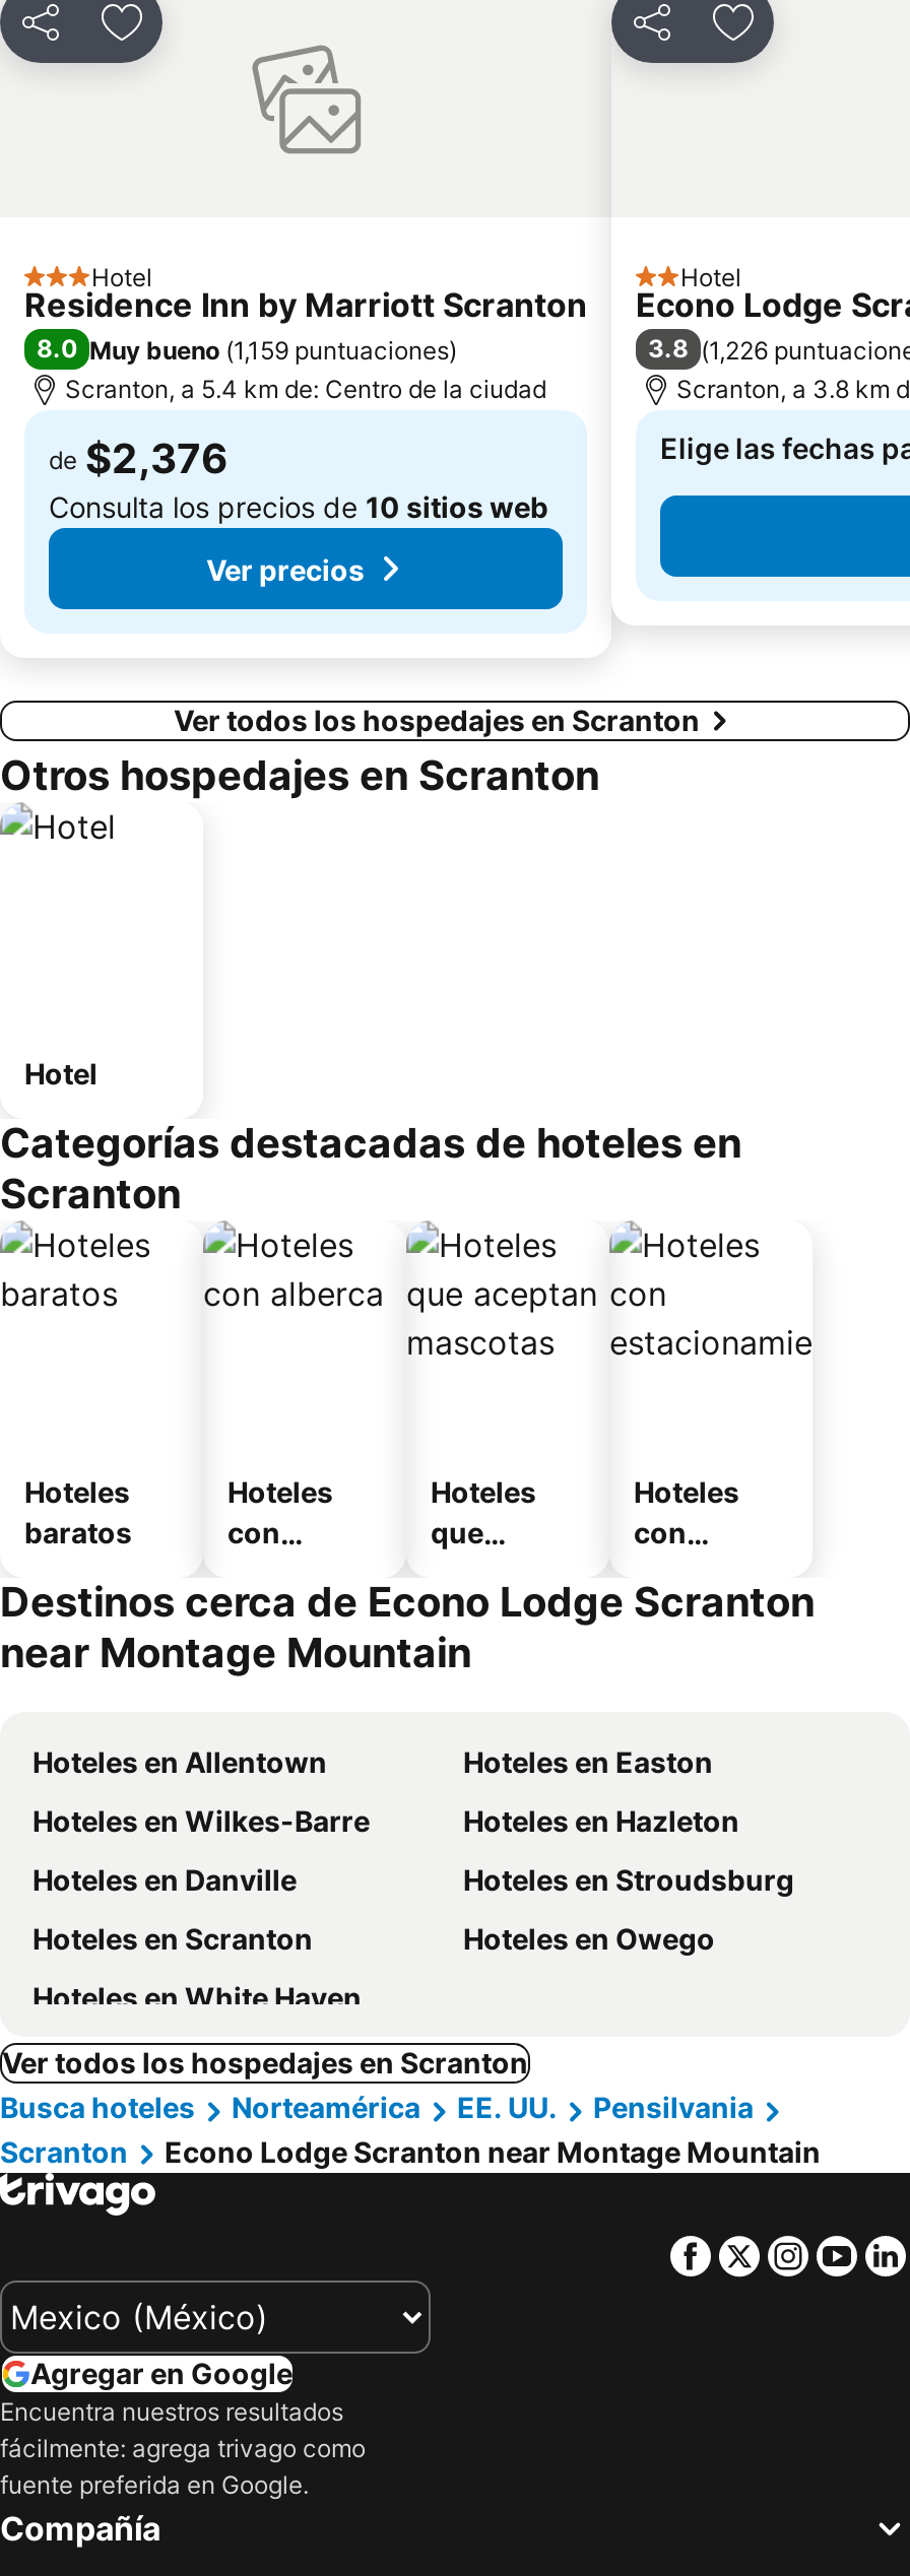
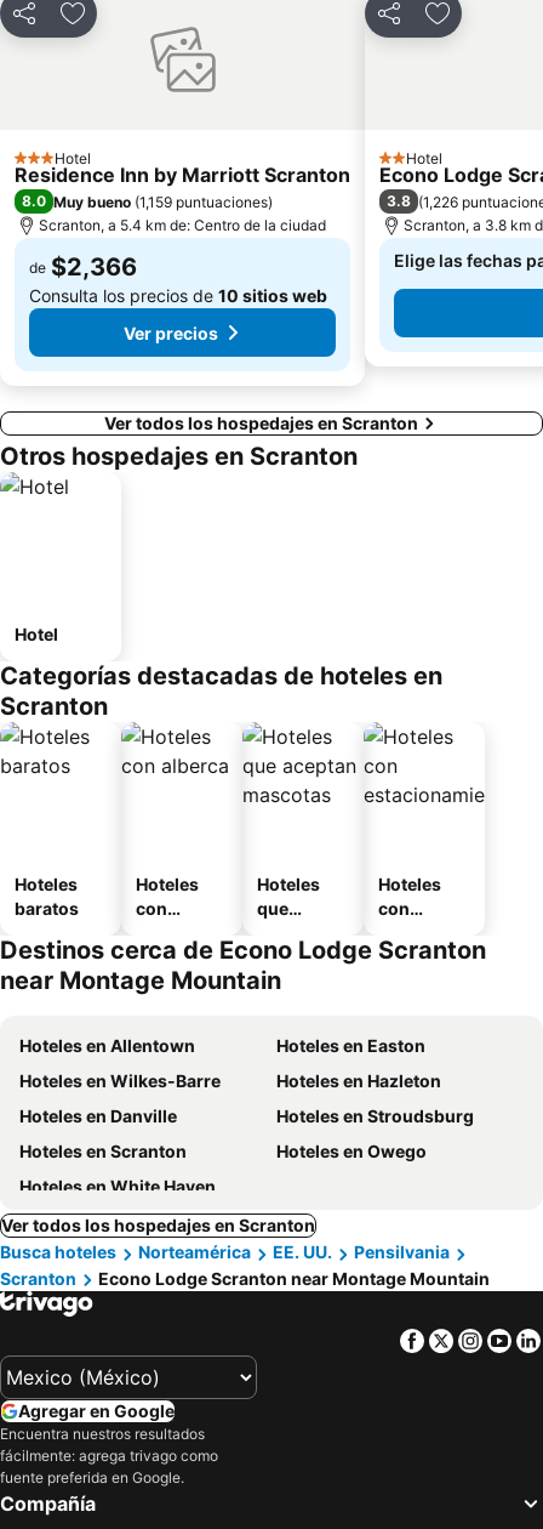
- de $2,376
+ de $2,366
